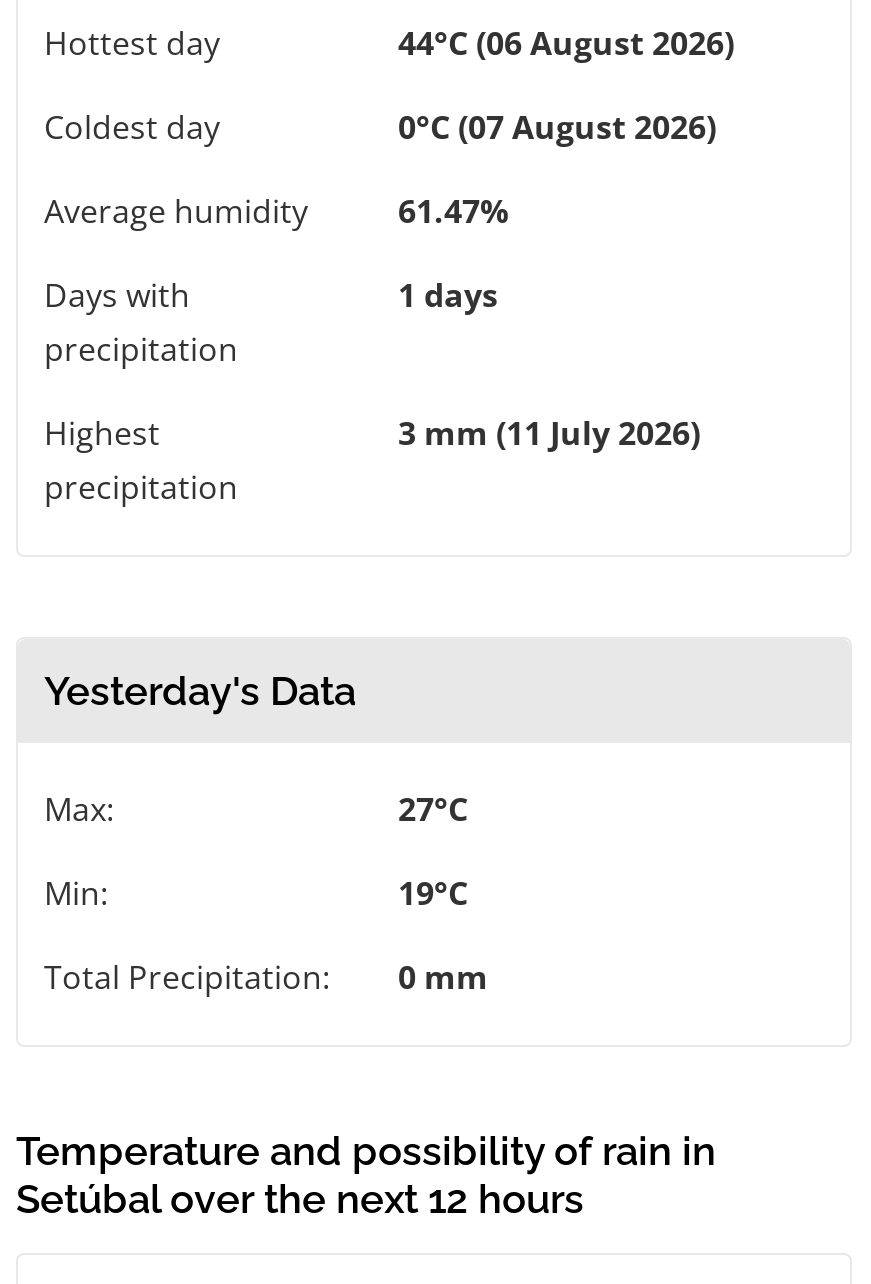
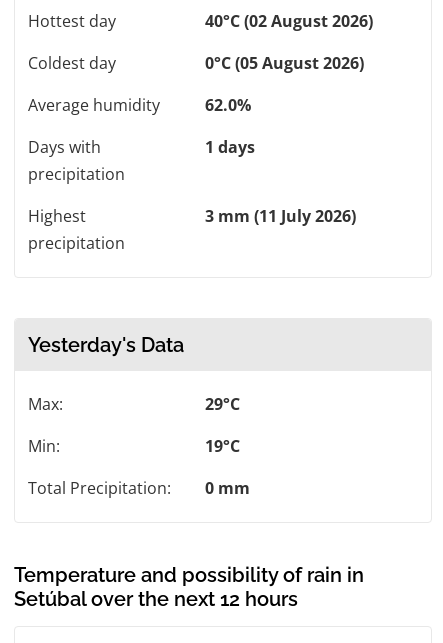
- 44°C (06 August 2026)
+ 40°C (02 August 2026)

- 0°C (07 August 2026)
+ 0°C (05 August 2026)

- 61.47%
+ 62.0%

- 27°C
+ 29°C
